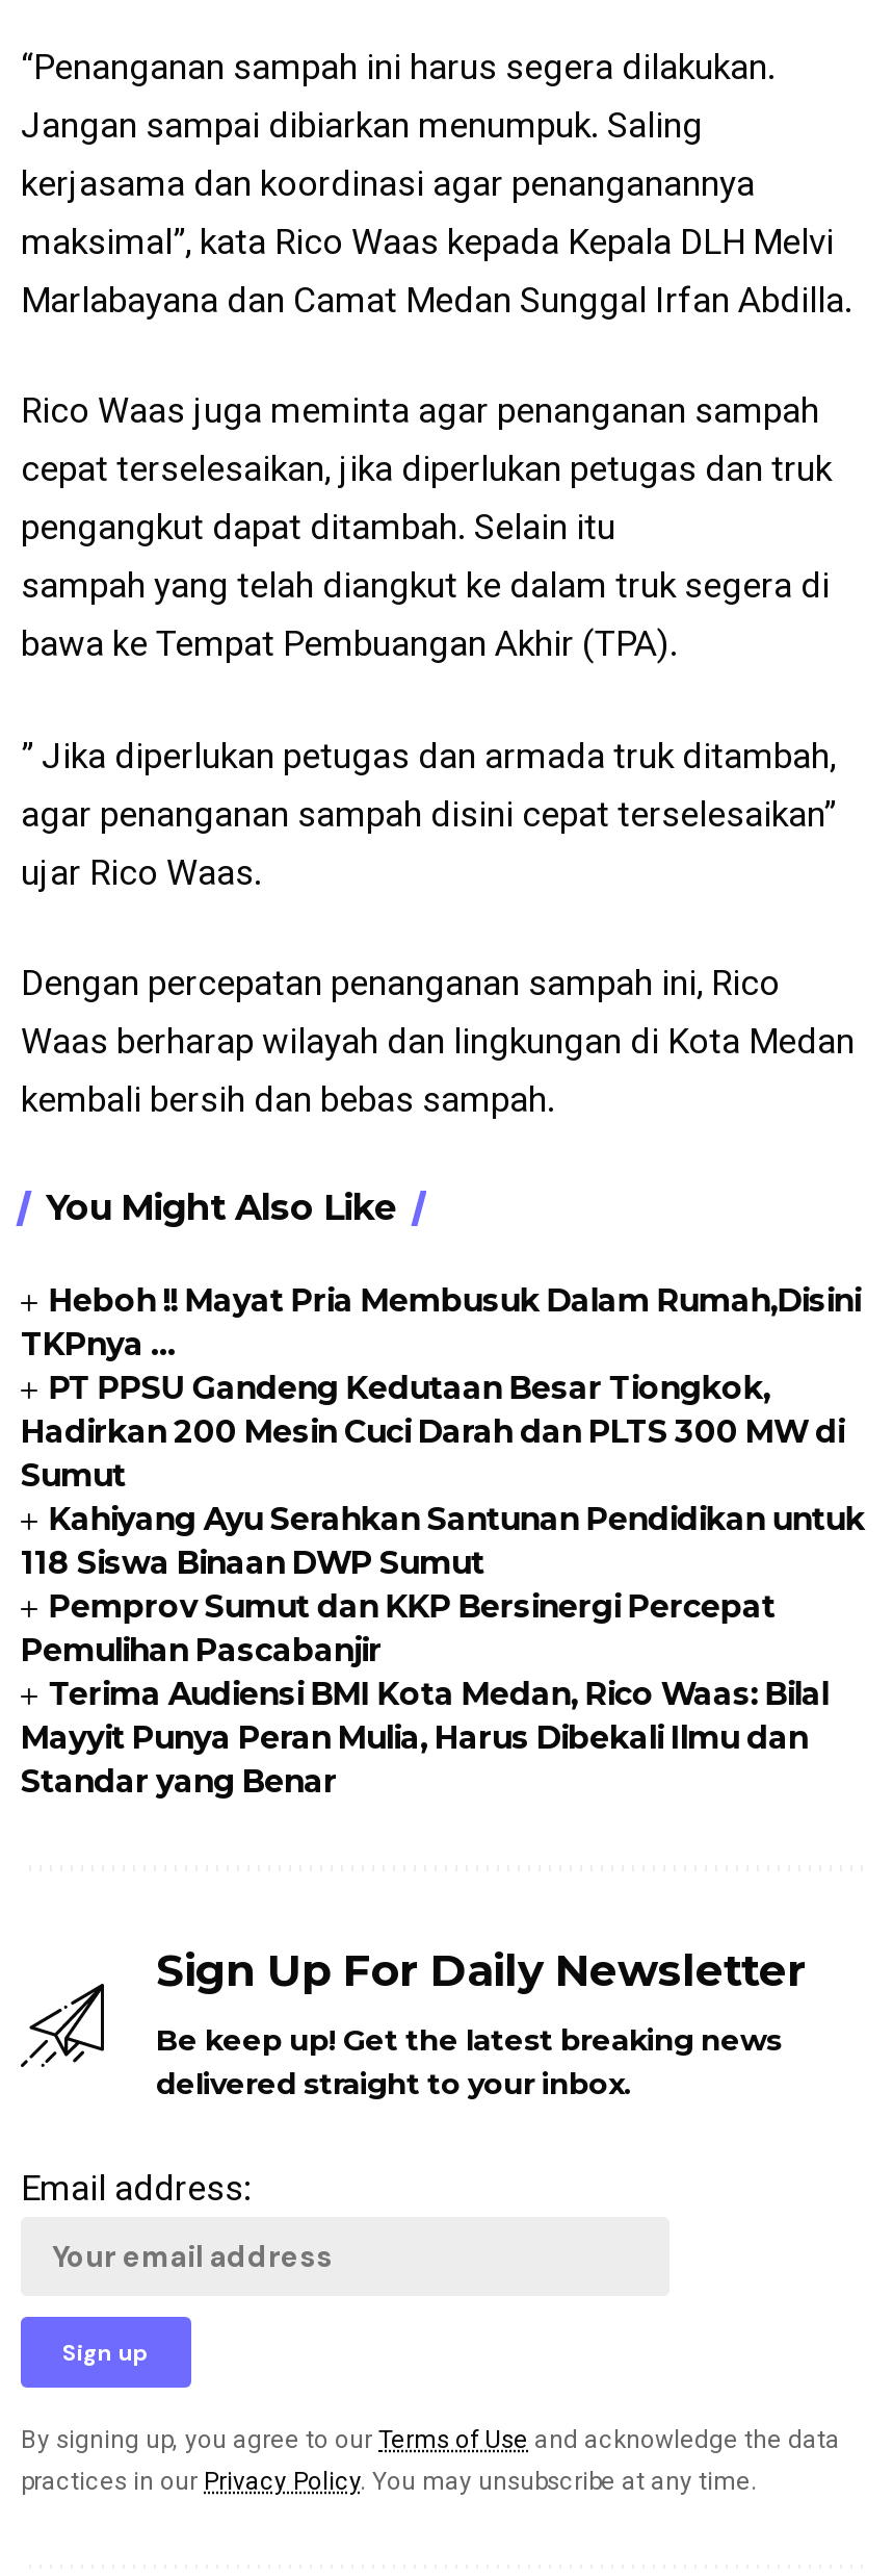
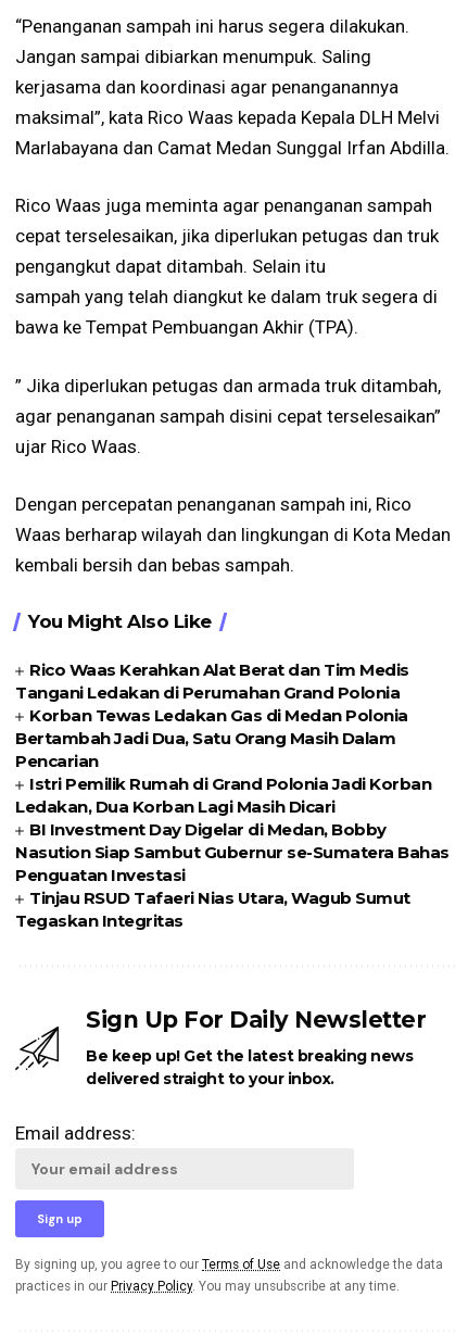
- Heboh !! Mayat Pria Membusuk Dalam Rumah,Disini
- TKPnya …
- PT PPSU Gandeng Kedutaan Besar Tiongkok,
- Hadirkan 200 Mesin Cuci Darah dan PLTS 300 MW di
- Sumut
- Kahiyang Ayu Serahkan Santunan Pendidikan untuk
- 118 Siswa Binaan DWP Sumut
- Pemprov Sumut dan KKP Bersinergi Percepat
- Pemulihan Pascabanjir
- Terima Audiensi BMI Kota Medan, Rico Waas: Bilal
- Mayyit Punya Peran Mulia, Harus Dibekali Ilmu dan
- Standar yang Benar
+ Rico Waas Kerahkan Alat Berat dan Tim Medis
+ Tangani Ledakan di Perumahan Grand Polonia
+ Korban Tewas Ledakan Gas di Medan Polonia
+ Bertambah Jadi Dua, Satu Orang Masih Dalam
+ Pencarian
+ Istri Pemilik Rumah di Grand Polonia Jadi Korban
+ Ledakan, Dua Korban Lagi Masih Dicari
+ BI Investment Day Digelar di Medan, Bobby
+ Nasution Siap Sambut Gubernur se-Sumatera Bahas
+ Penguatan Investasi
+ Tinjau RSUD Tafaeri Nias Utara, Wagub Sumut
+ Tegaskan Integritas
